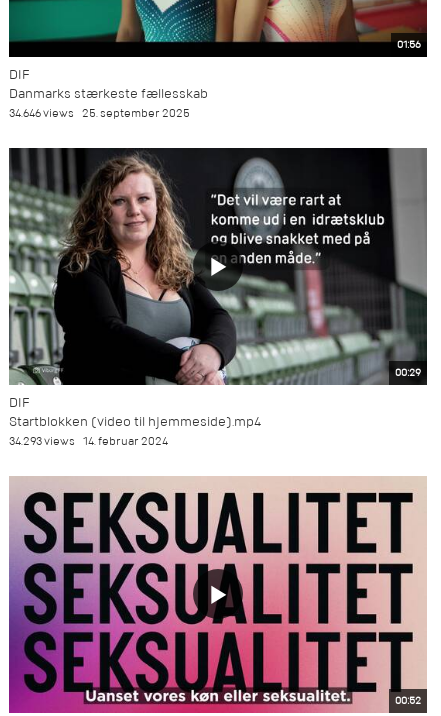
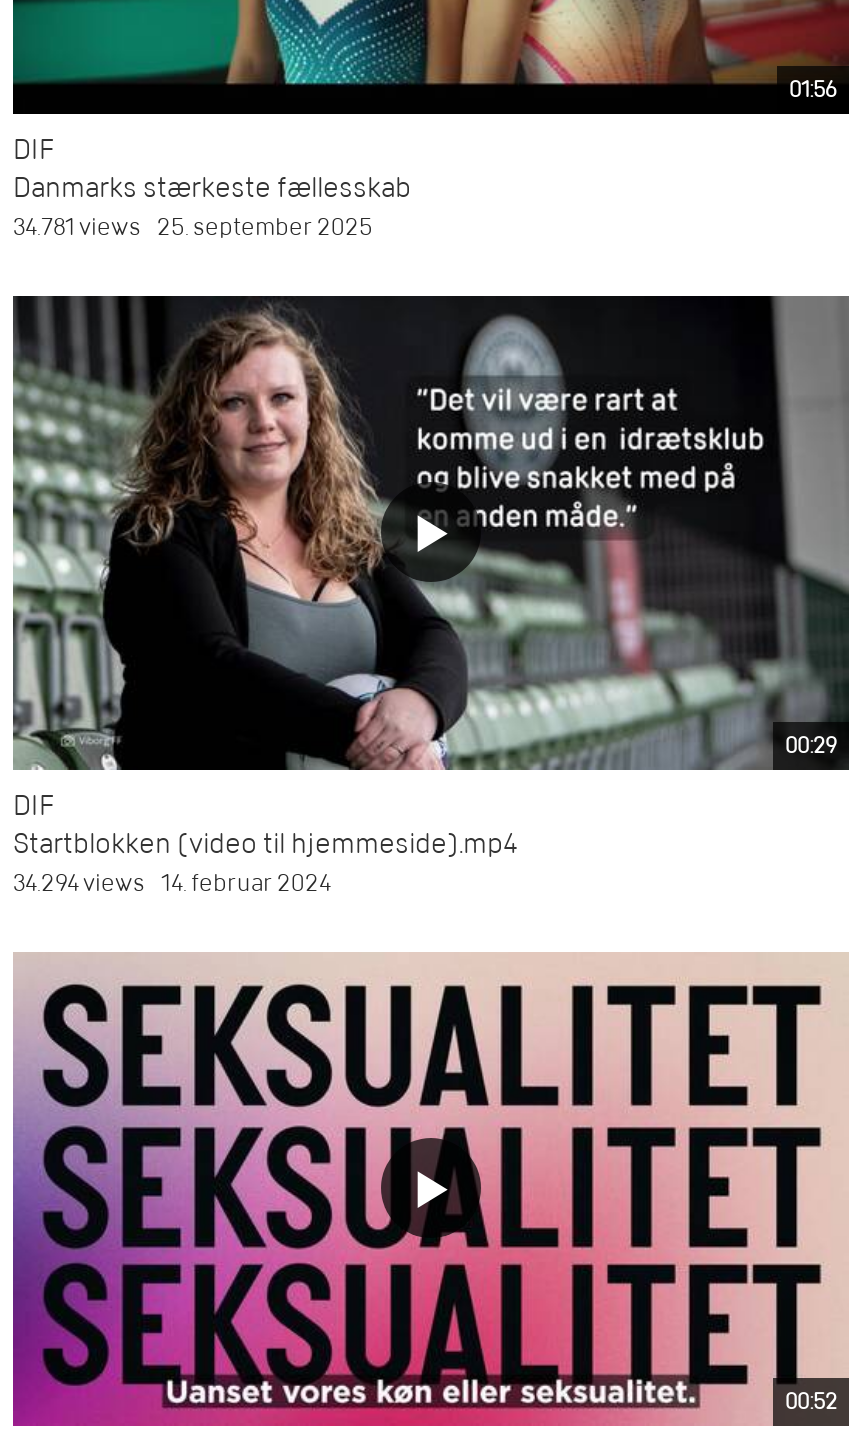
- 34.646 views 25. september 2025
+ 34.781 views 25. september 2025

- 34.293 views 14. februar 2024
+ 34.294 views 14. februar 2024
